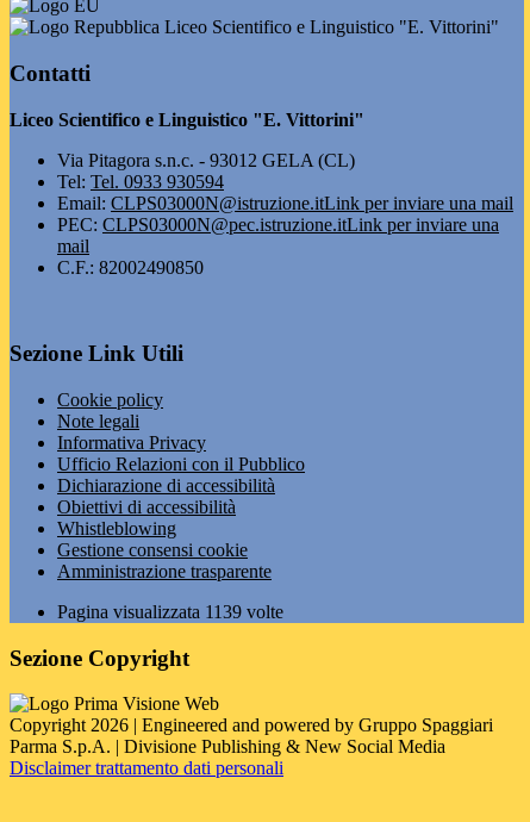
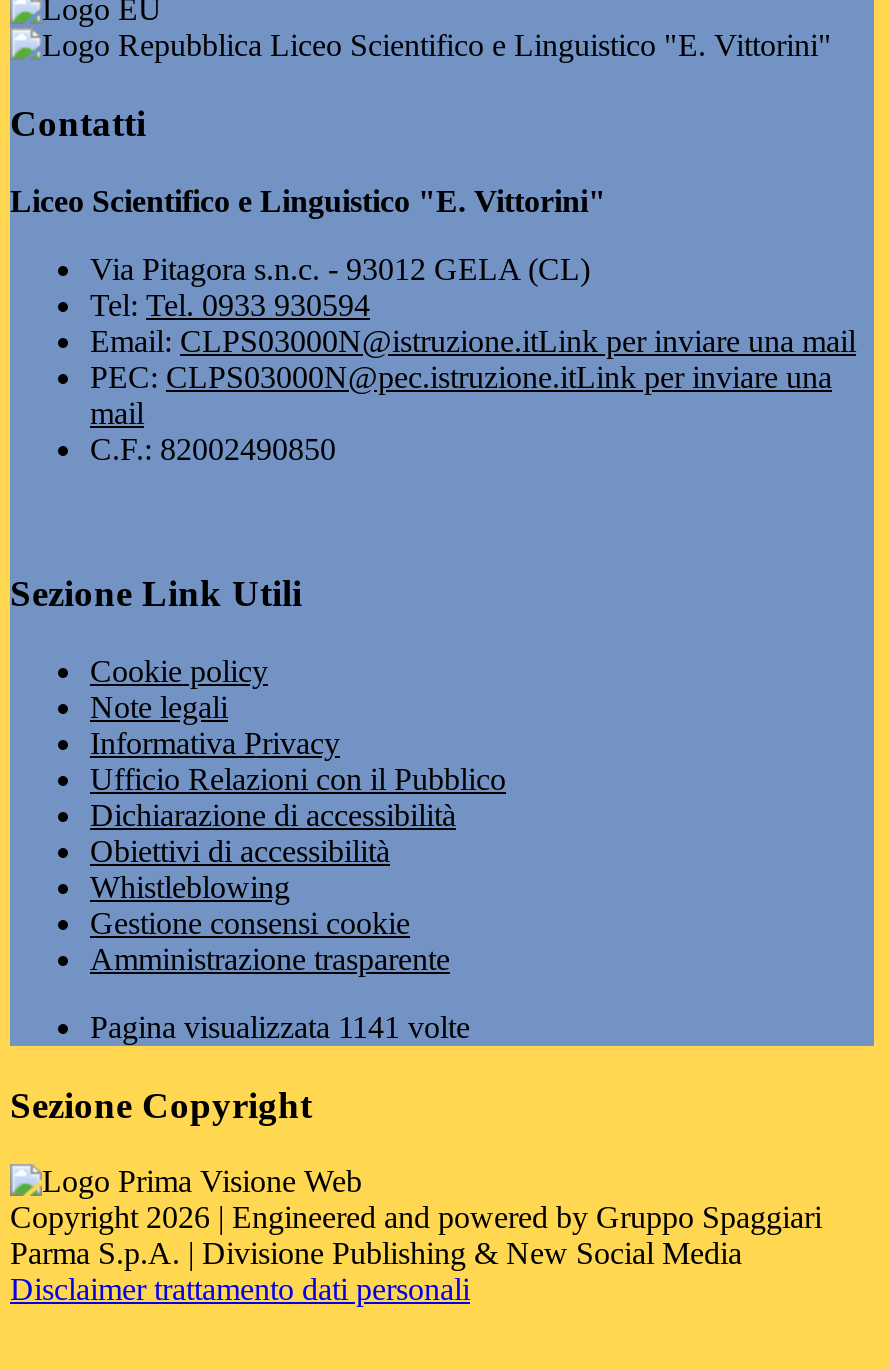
- Pagina visualizzata 1139 volte
+ Pagina visualizzata 1141 volte
